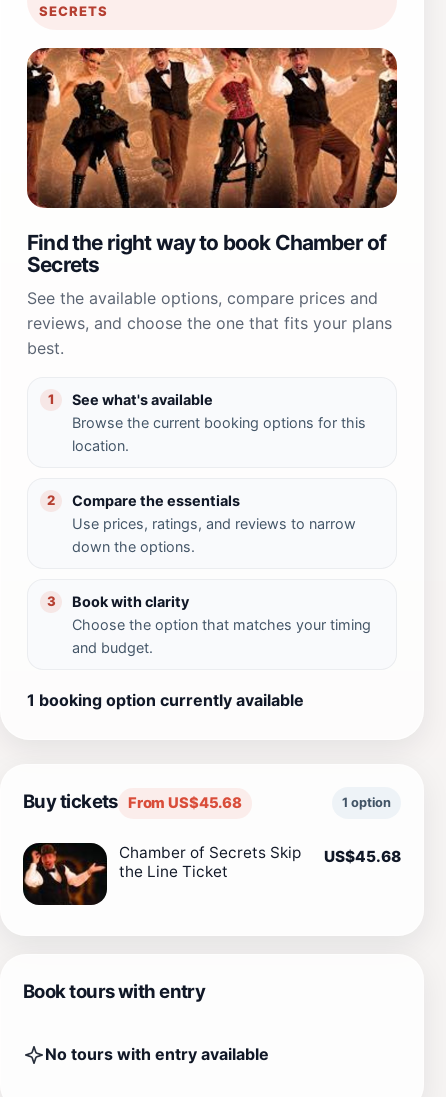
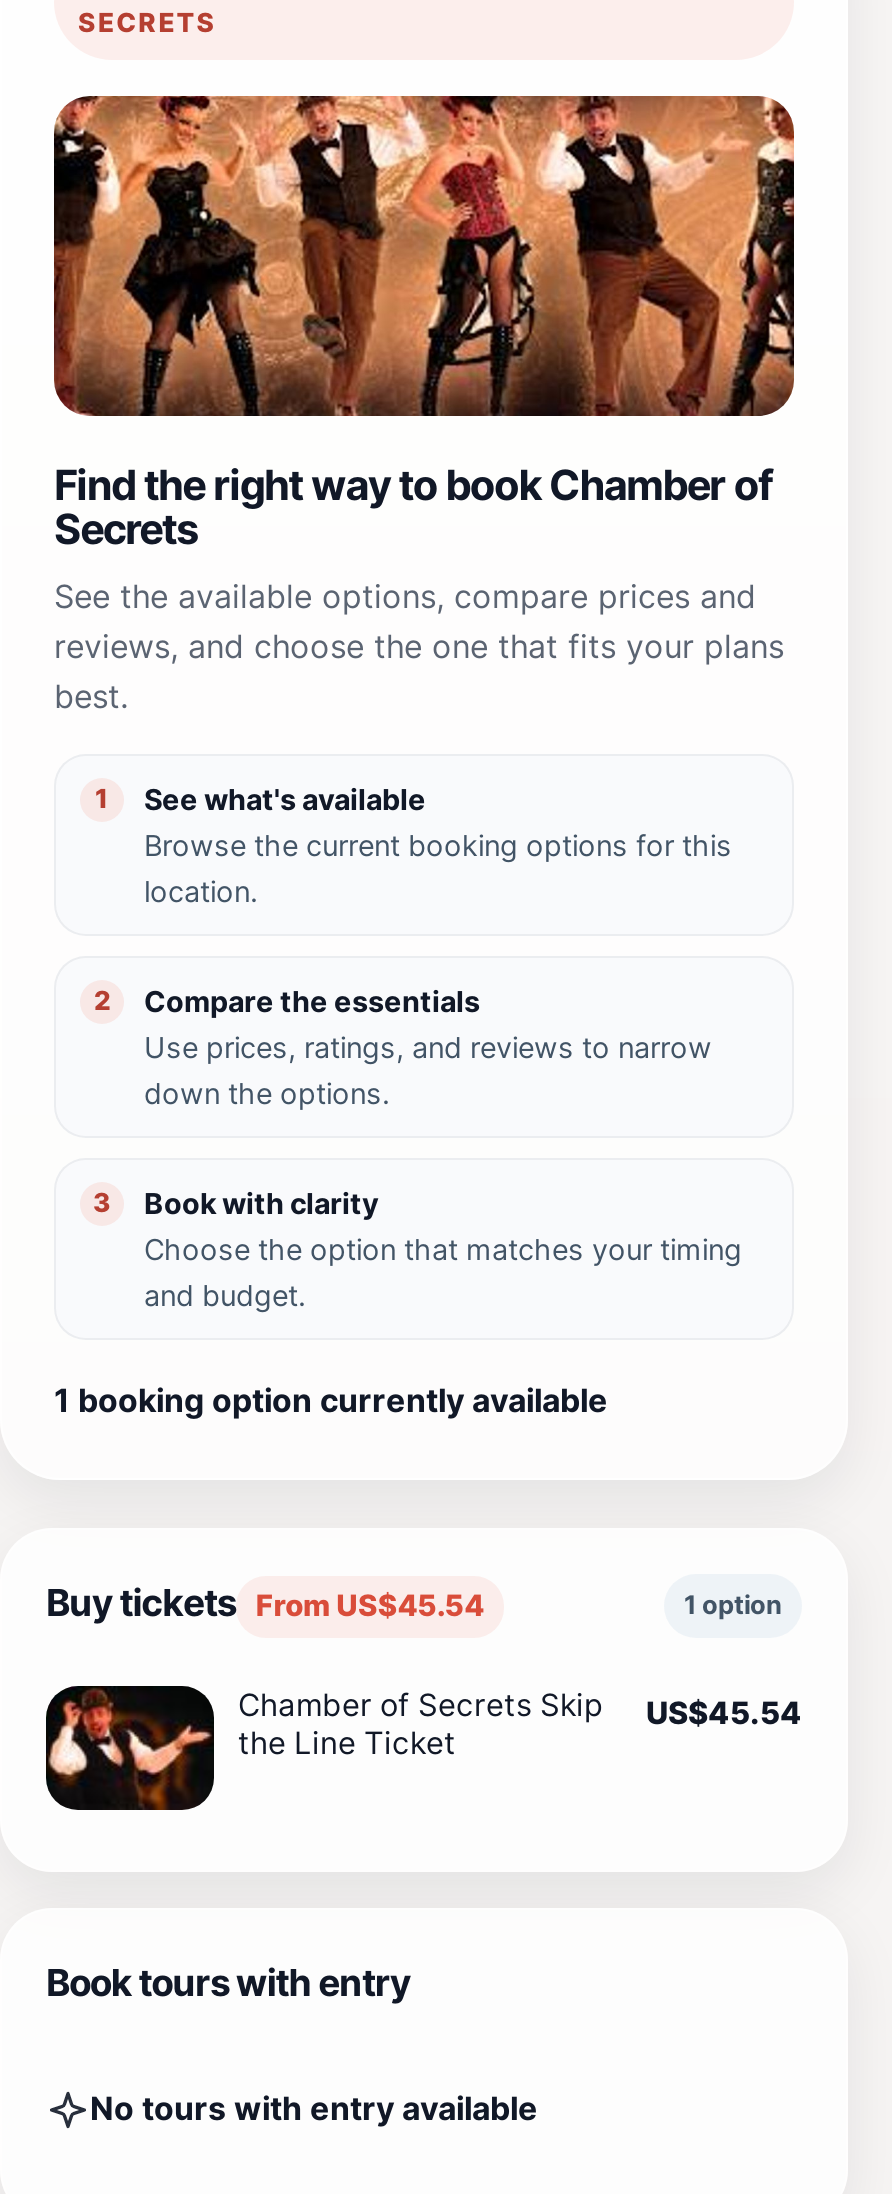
- Buy tickets From US$45.68
+ Buy tickets From US$45.54

- Chamber of Secrets Skip US$45.68
+ Chamber of Secrets Skip US$45.54
